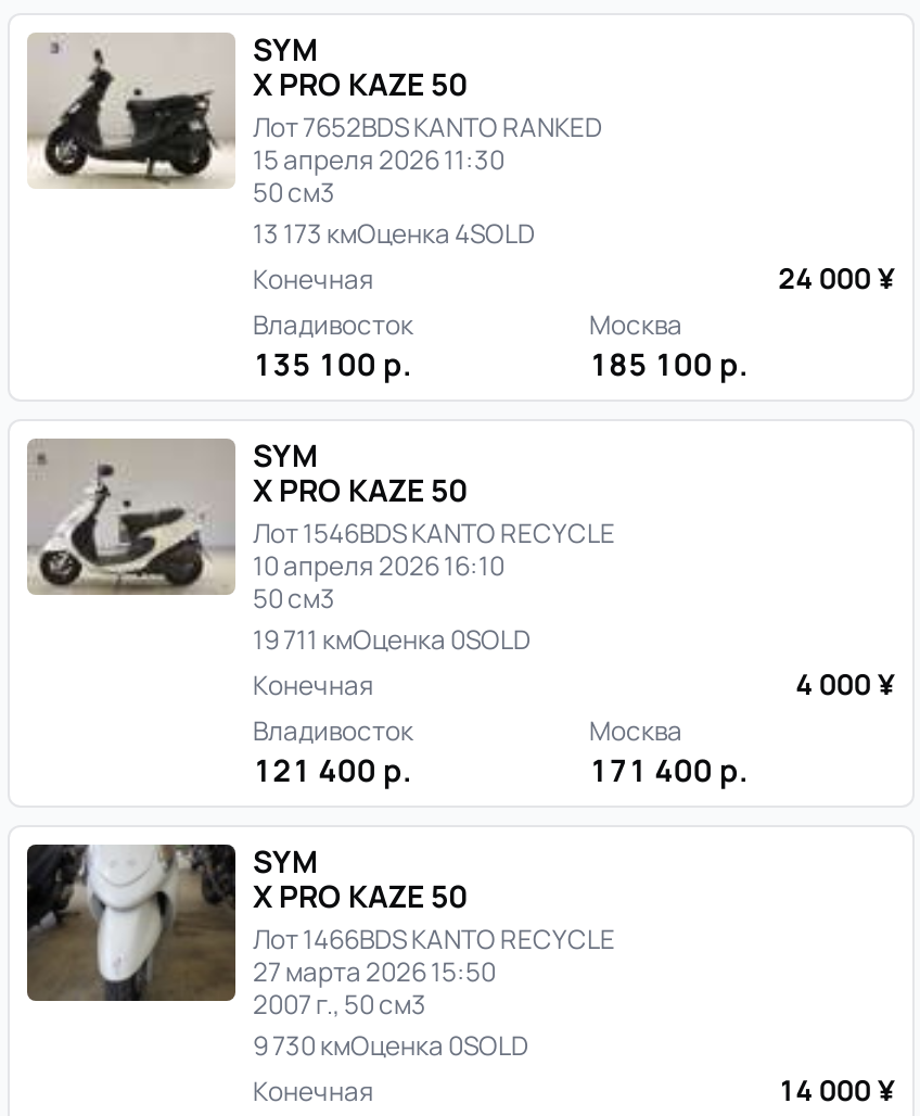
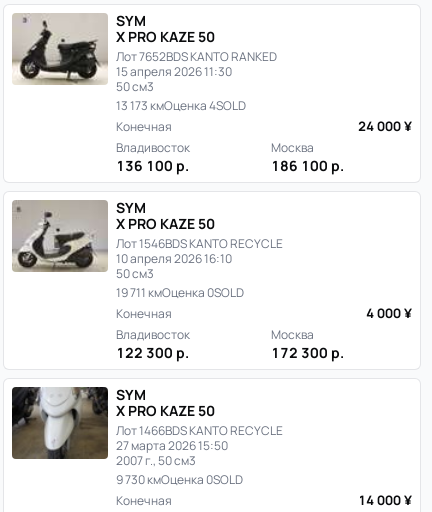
- 135 100 р.
+ 136 100 р.

- 185 100 р.
+ 186 100 р.

- 121 400 р.
+ 122 300 р.

- 171 400 р.
+ 172 300 р.
